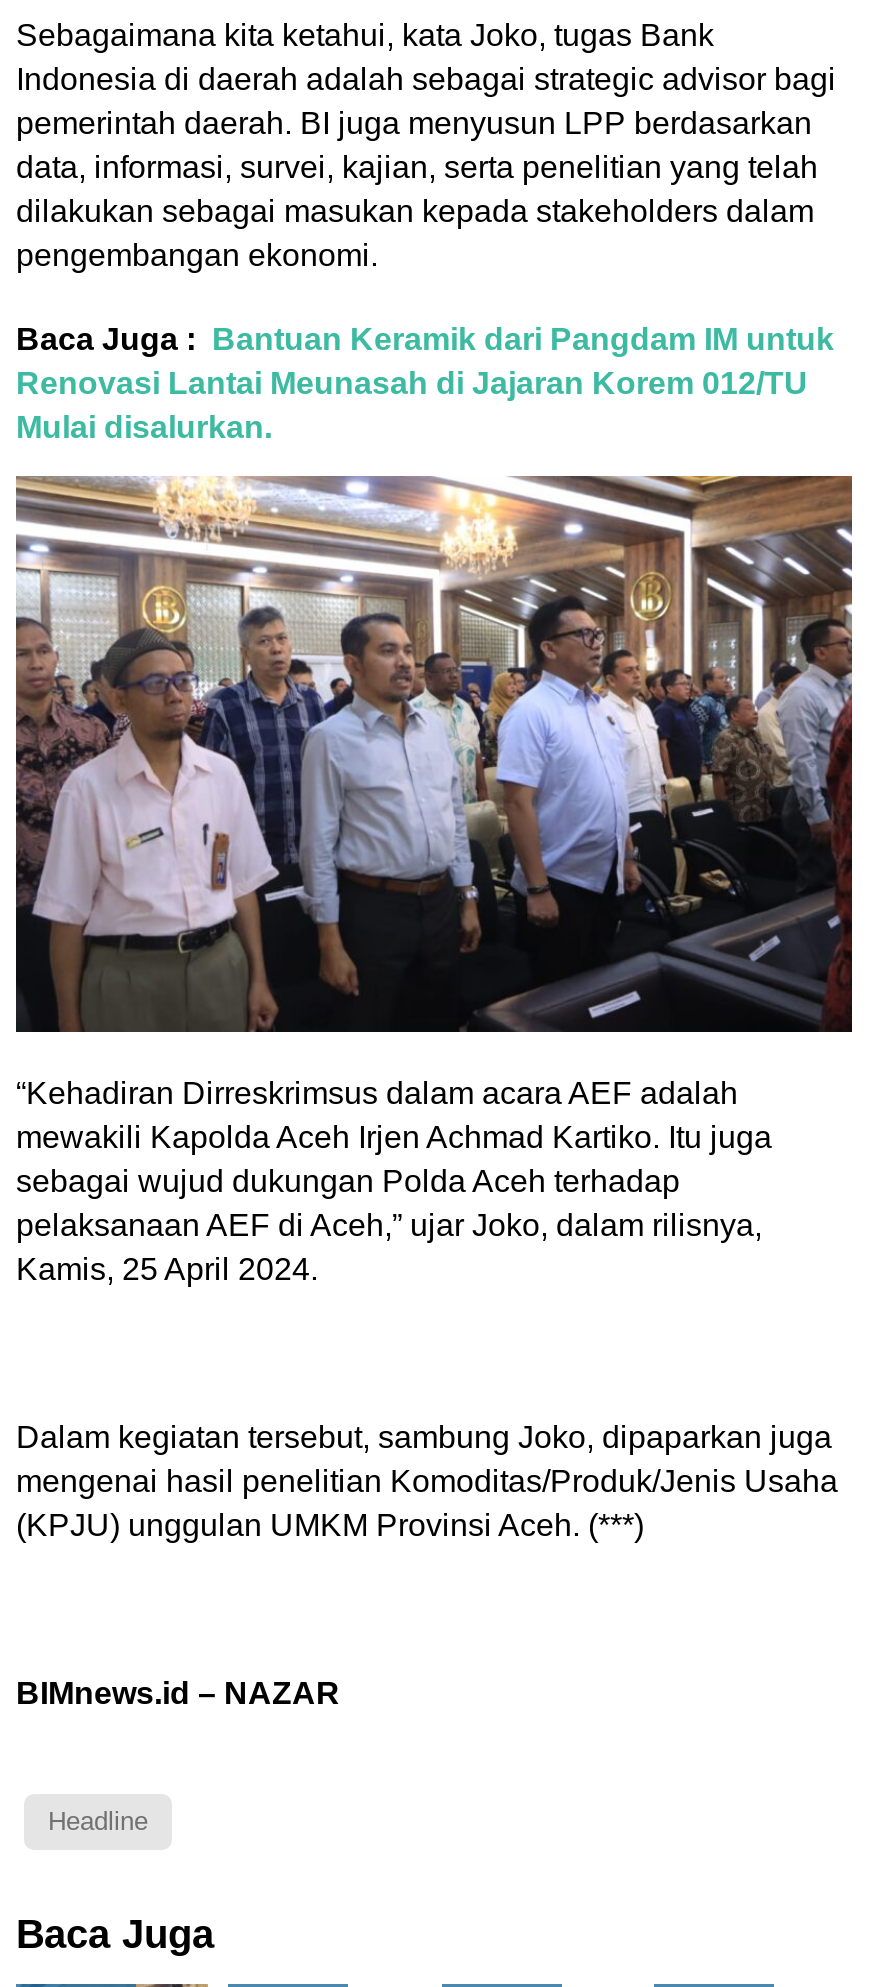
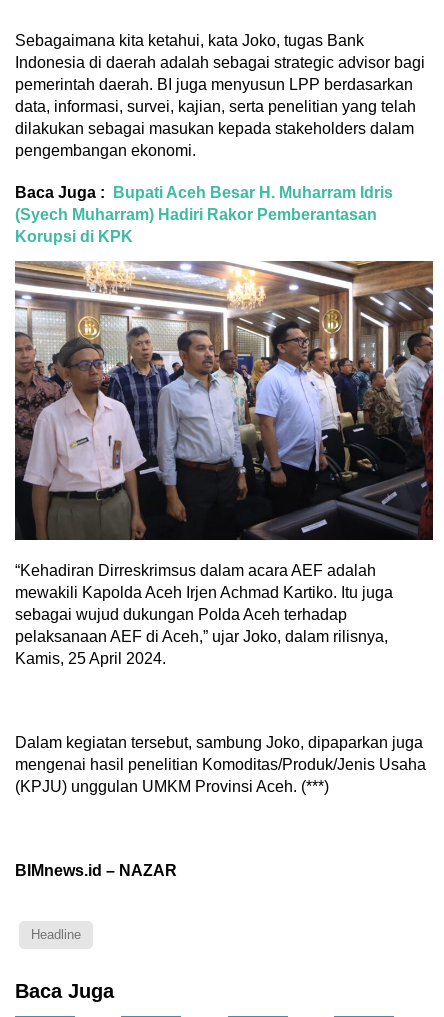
- Baca Juga : Bantuan Keramik dari Pangdam IM untuk
- Renovasi Lantai Meunasah di Jajaran Korem 012/TU
- Mulai disalurkan.
+ Baca Juga : Bupati Aceh Besar H. Muharram Idris
+ (Syech Muharram) Hadiri Rakor Pemberantasan
+ Korupsi di KPK
